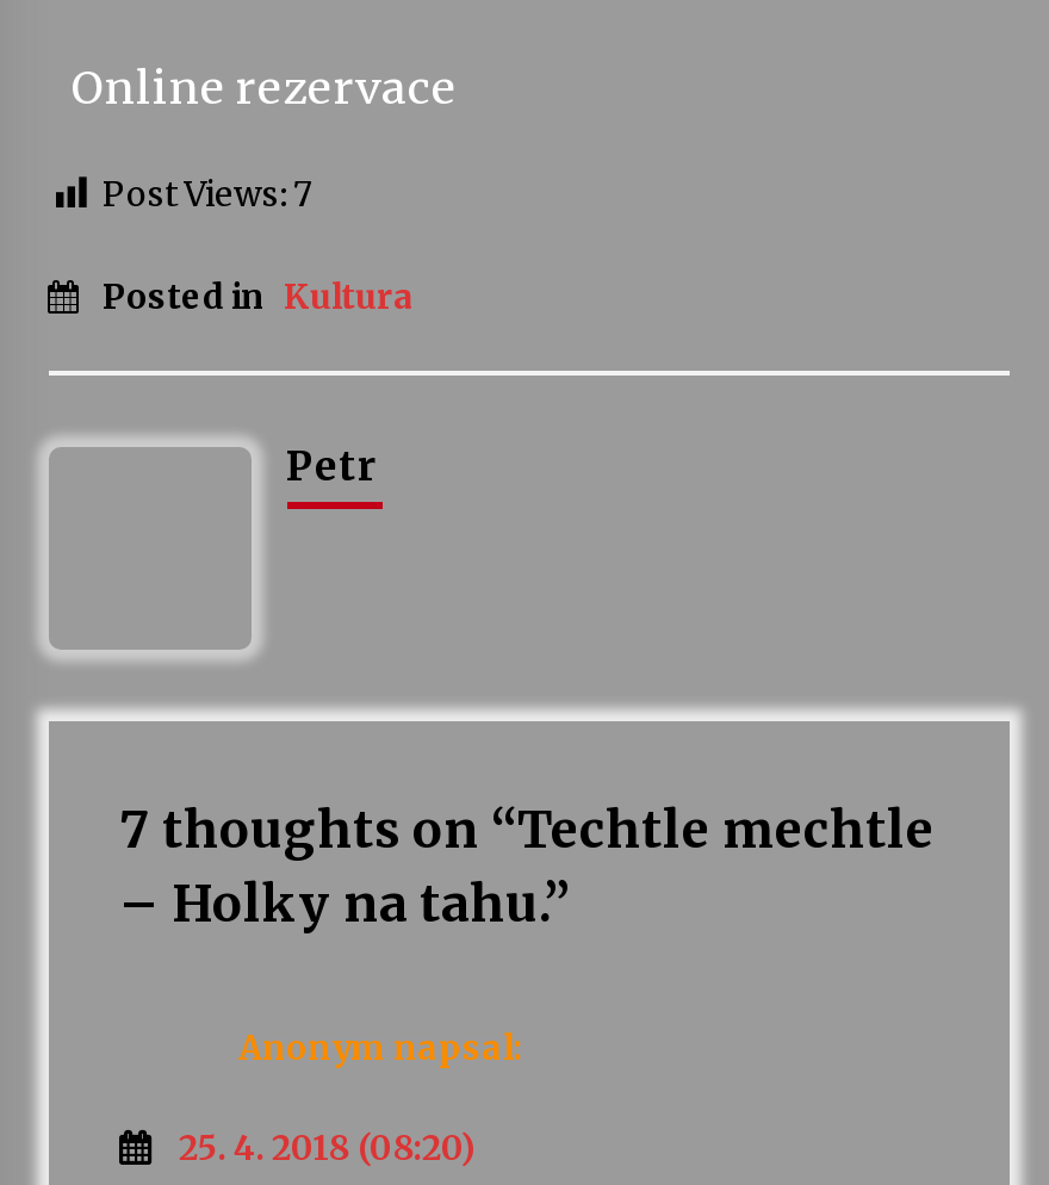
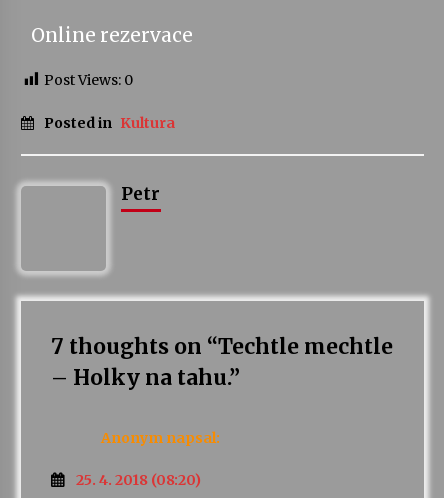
- Post Views: 7
+ Post Views: 0
